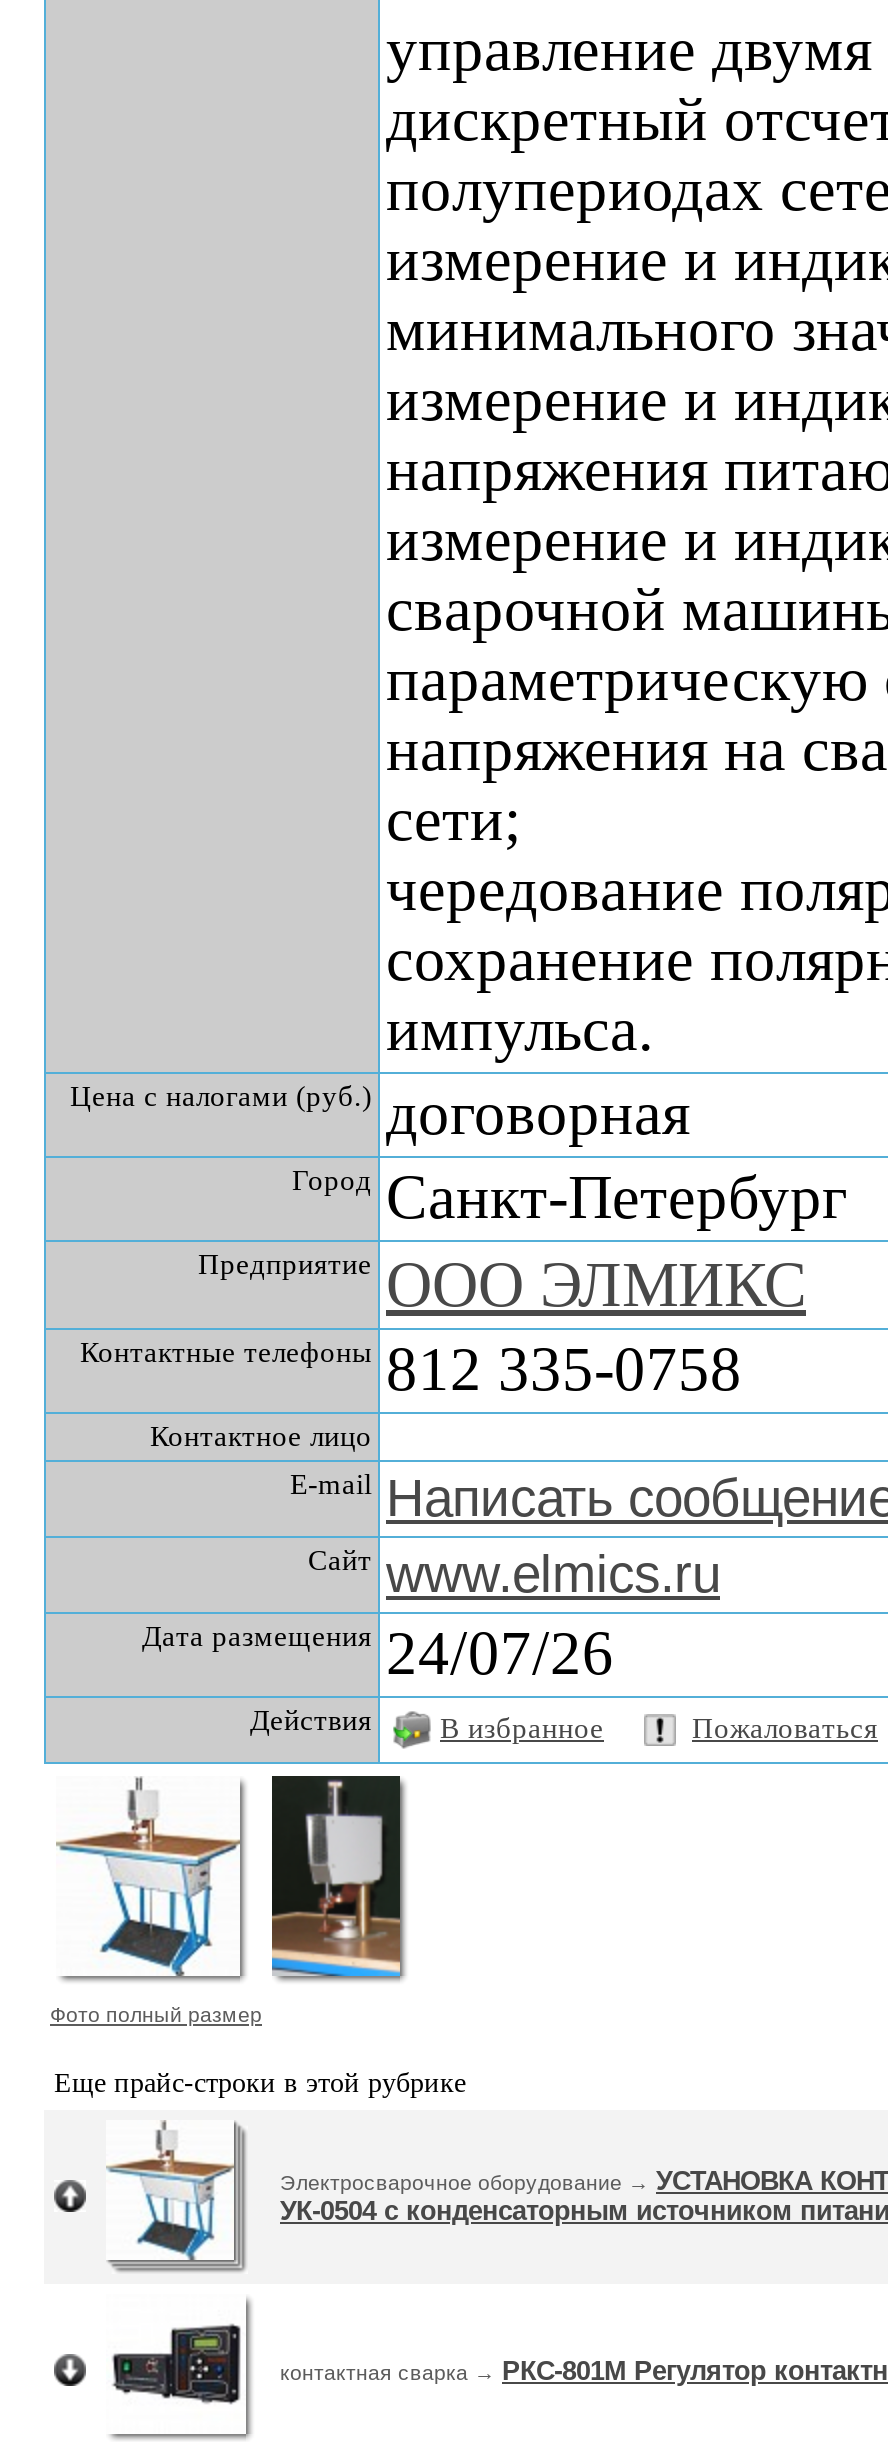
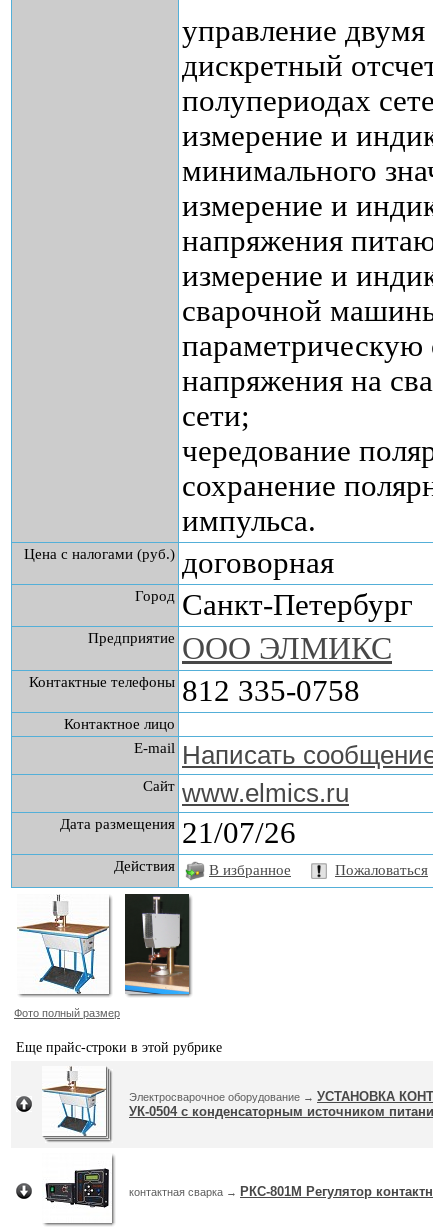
- Дата размещения 24/07/26
+ Дата размещения 21/07/26
